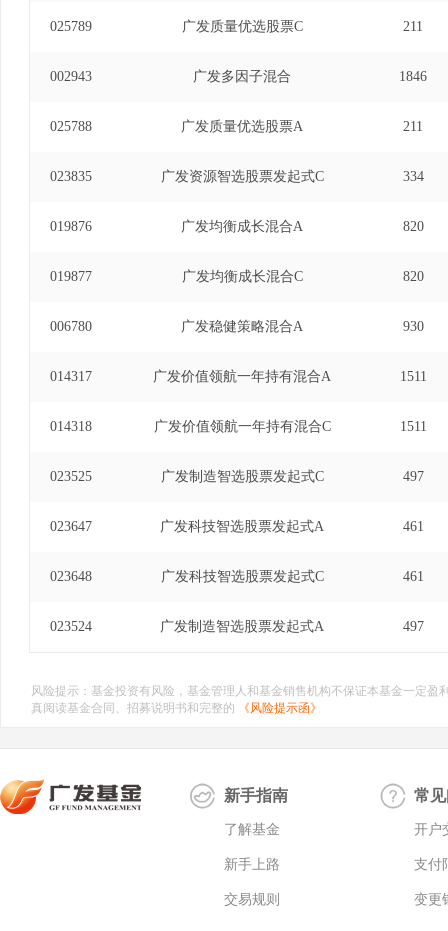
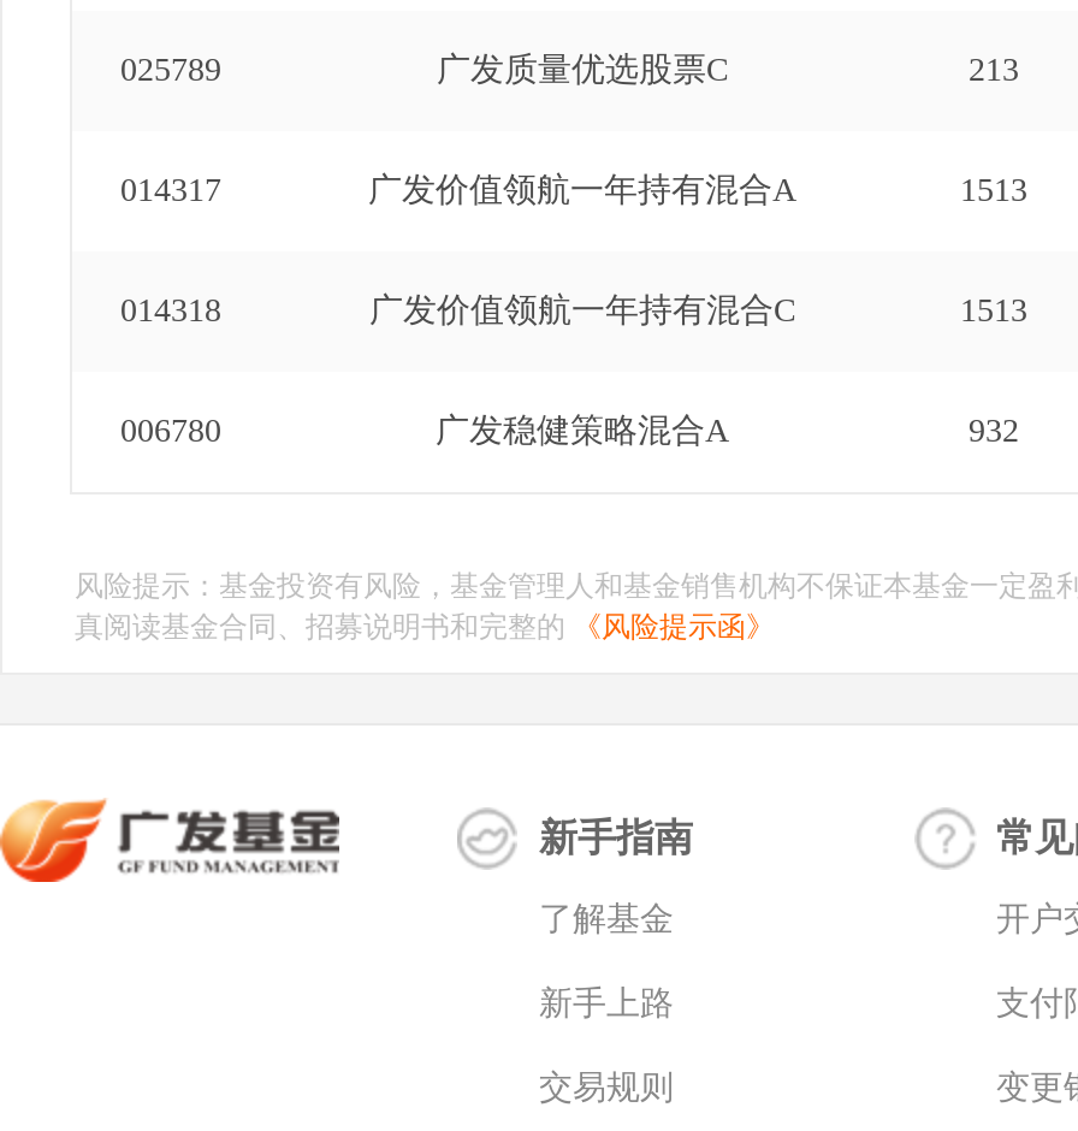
- 211
- 002943
- 广发多因子混合
- 1846
- 025788
- 广发质量优选股票A
- 211
- 023835
- 广发资源智选股票发起式C
- 334
- 019876
- 广发均衡成长混合A
- 820
- 019877
- 广发均衡成长混合C
- 820
+ 213
+ 1513
+ 1513

- 930
- 1511
- 1511
- 023525
- 广发制造智选股票发起式C
- 497
- 023647
- 广发科技智选股票发起式A
- 461
- 023648
- 广发科技智选股票发起式C
- 461
- 023524
- 广发制造智选股票发起式A
- 497
+ 932

moved up: 014317 | 广发价值领航一年持有混合A

moved up: 014318 | 广发价值领航一年持有混合C
